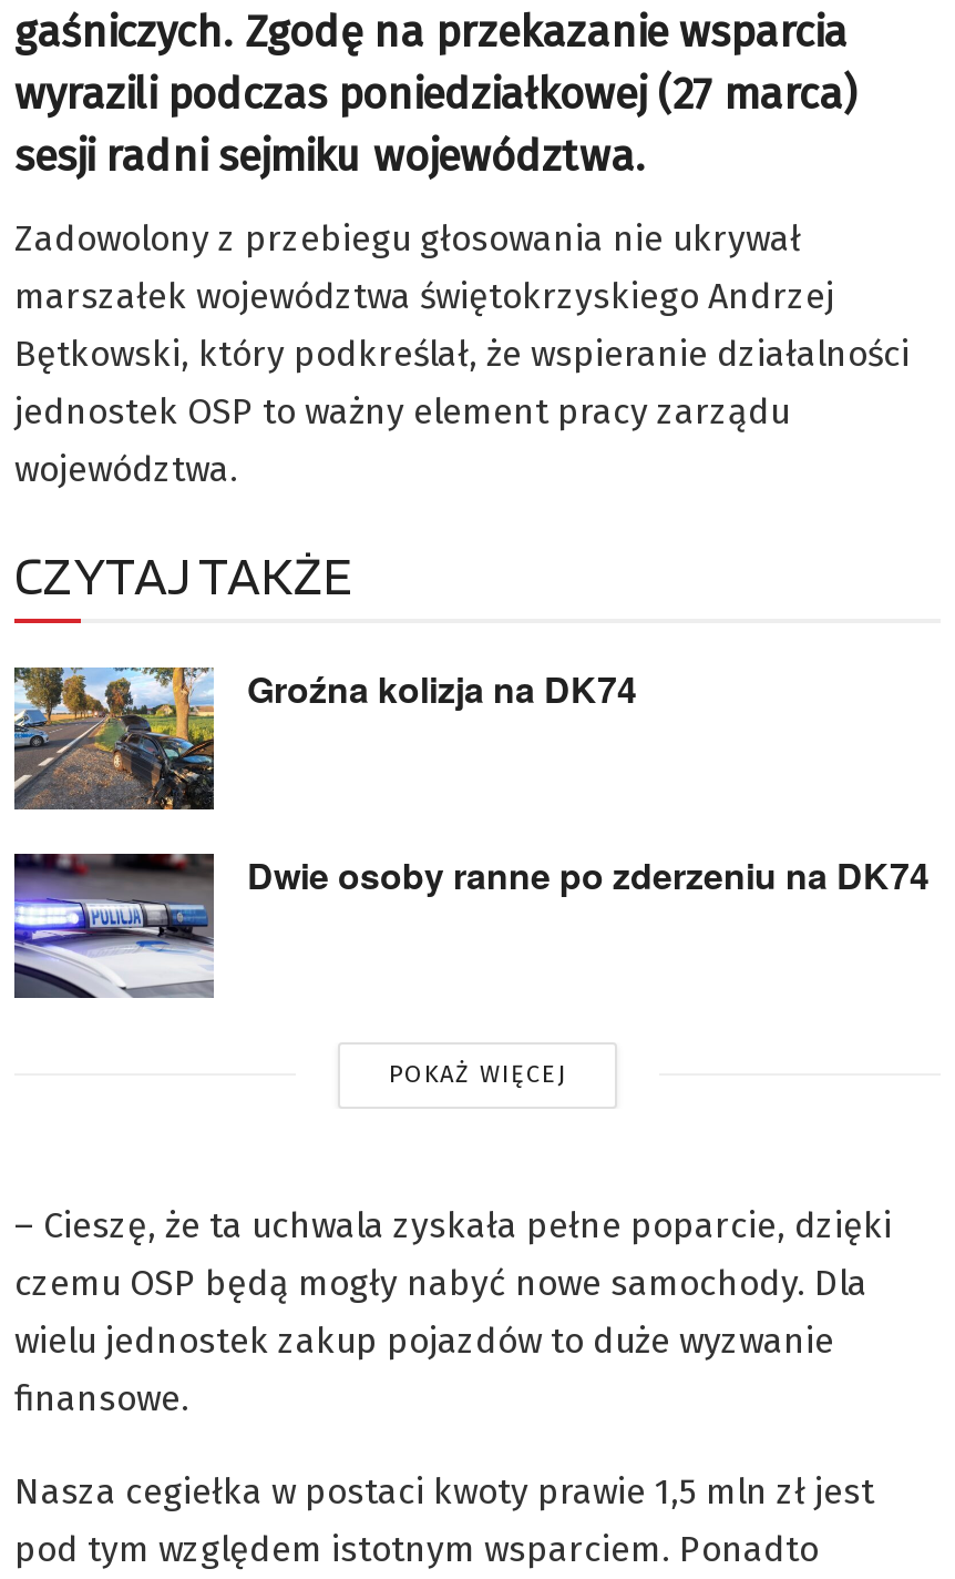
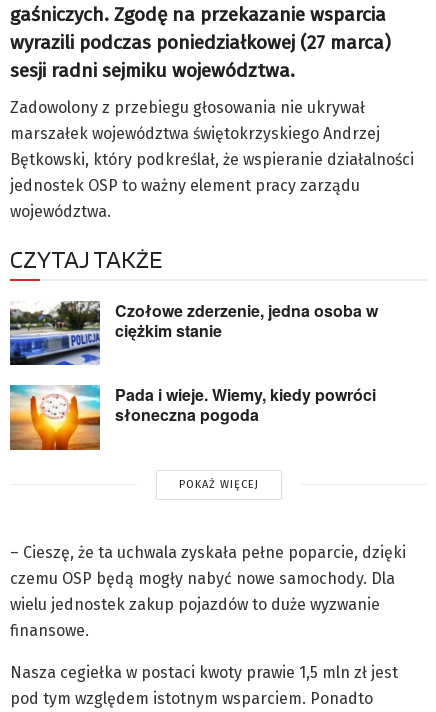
- [image]
- Groźna kolizja na DK74
+ [image]
+ Czołowe zderzenie, jedna osoba w
+ ciężkim stanie

- [image]
- Dwie osoby ranne po zderzeniu na DK74
+ [image]
+ Pada i wieje. Wiemy, kiedy powróci
+ słoneczna pogoda
